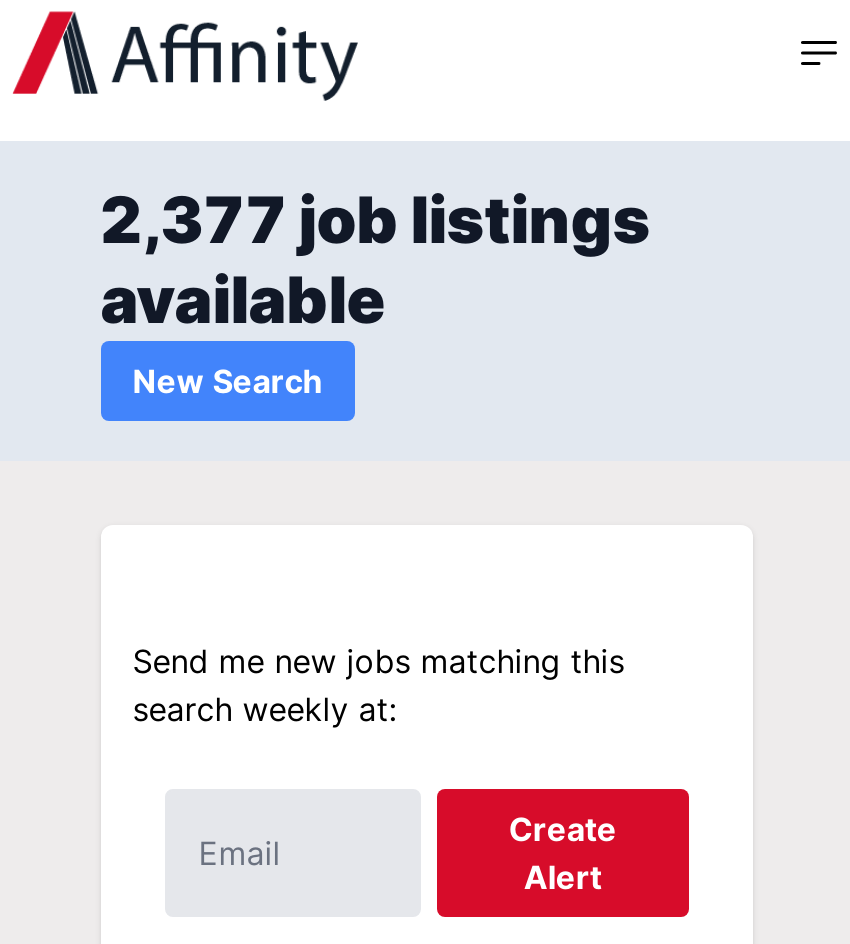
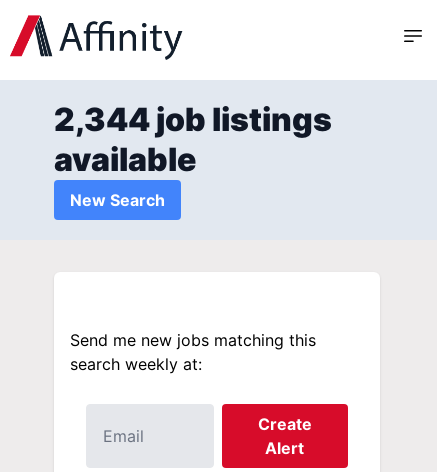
- 2,377 job listings
+ 2,344 job listings
